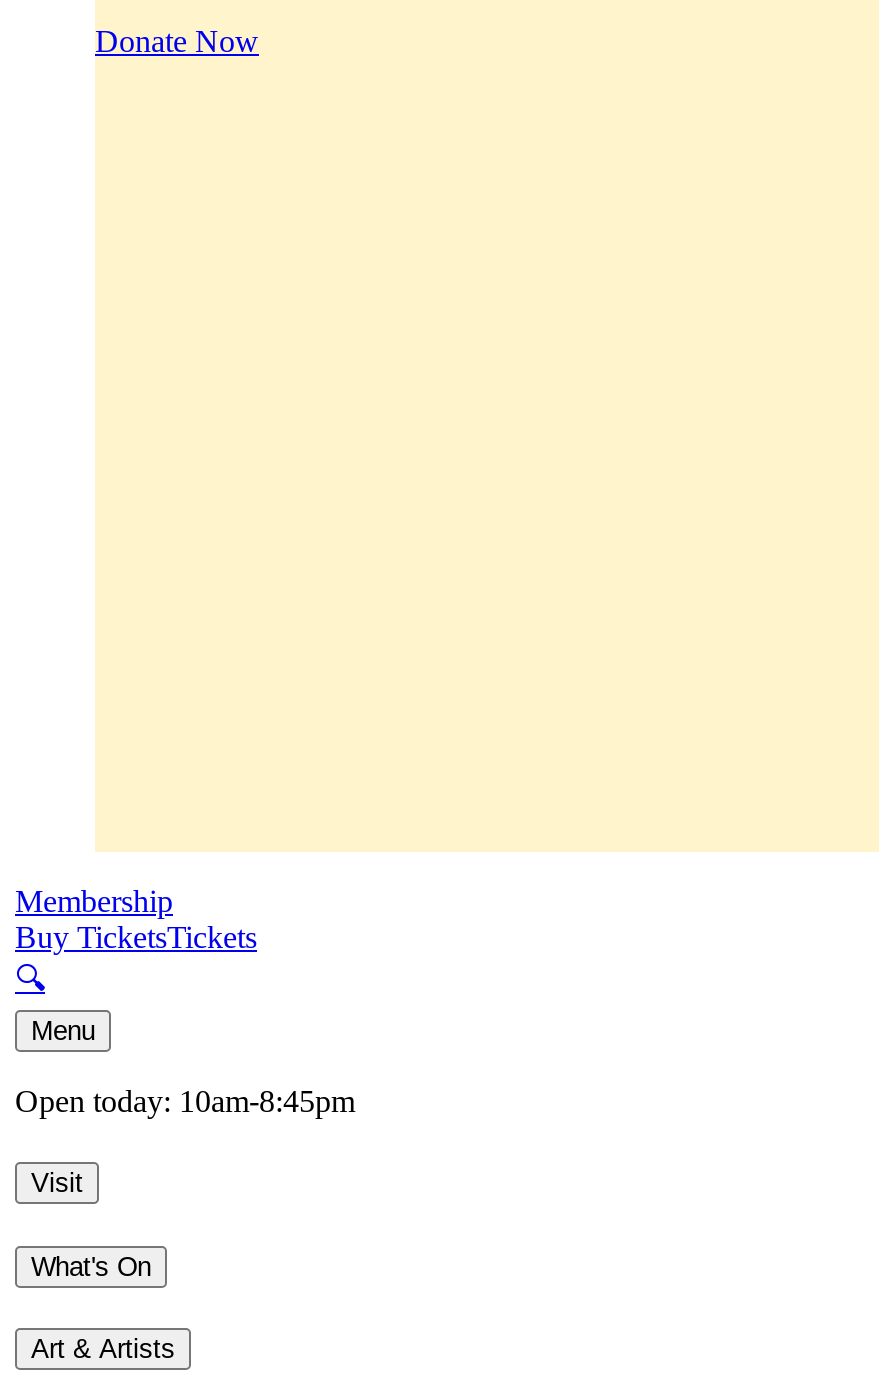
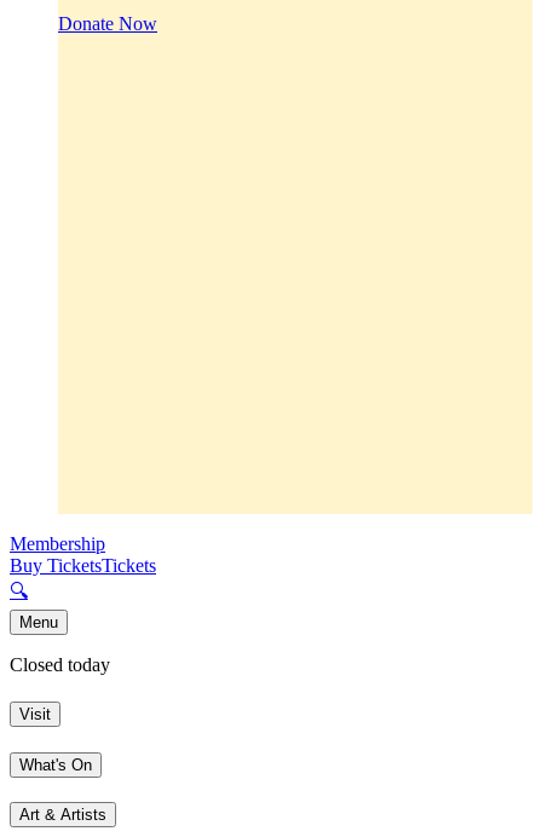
- Open today: 10am-8:45pm
+ Closed today
